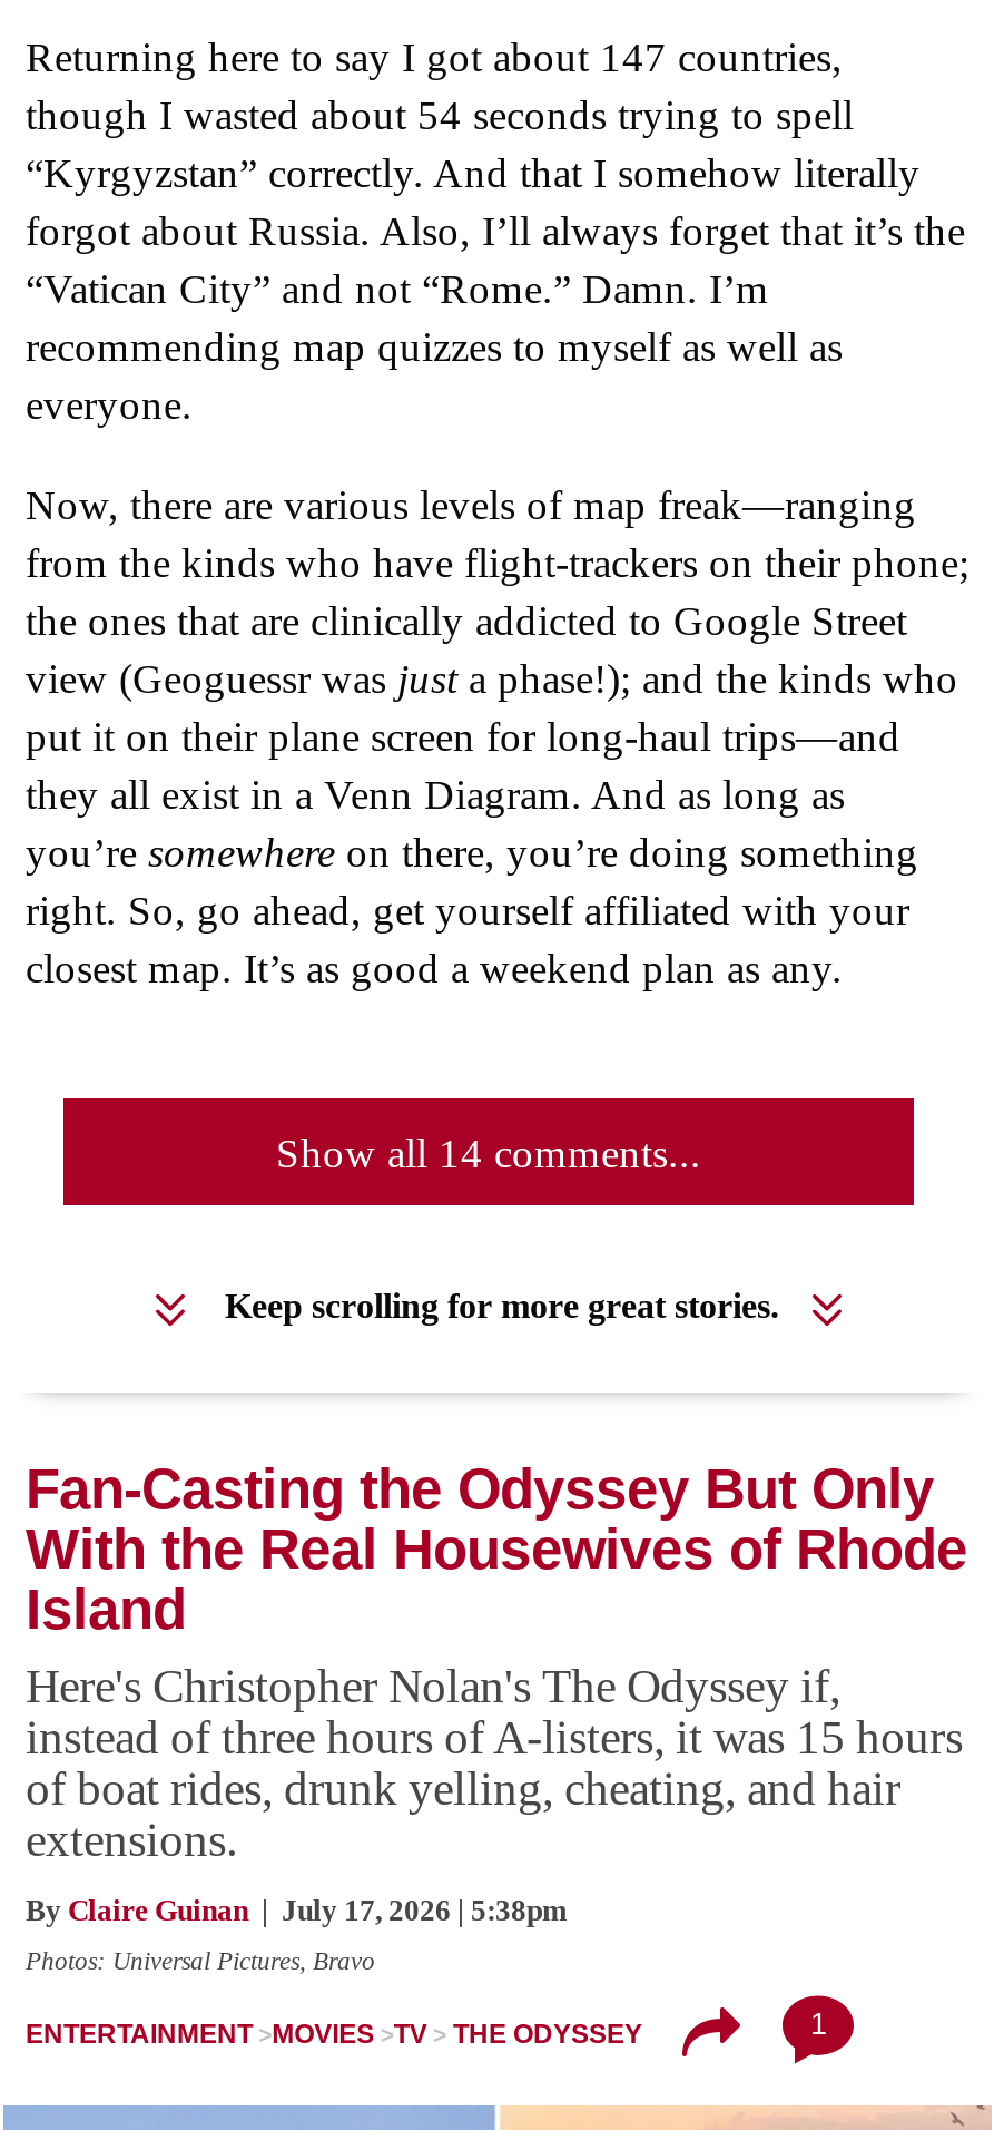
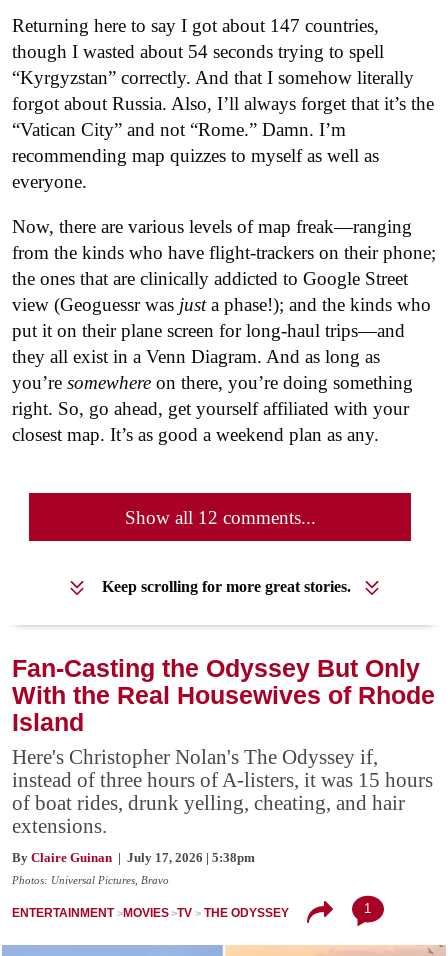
- Show all 14 comments...
+ Show all 12 comments...
